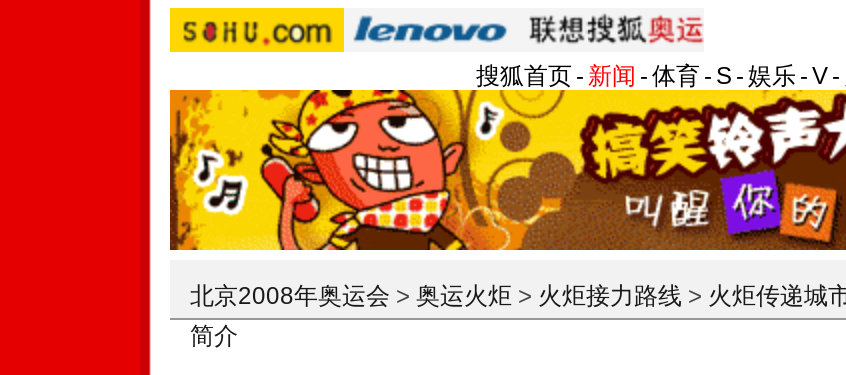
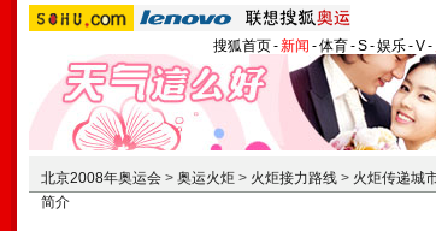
- [image]
+ [image]
